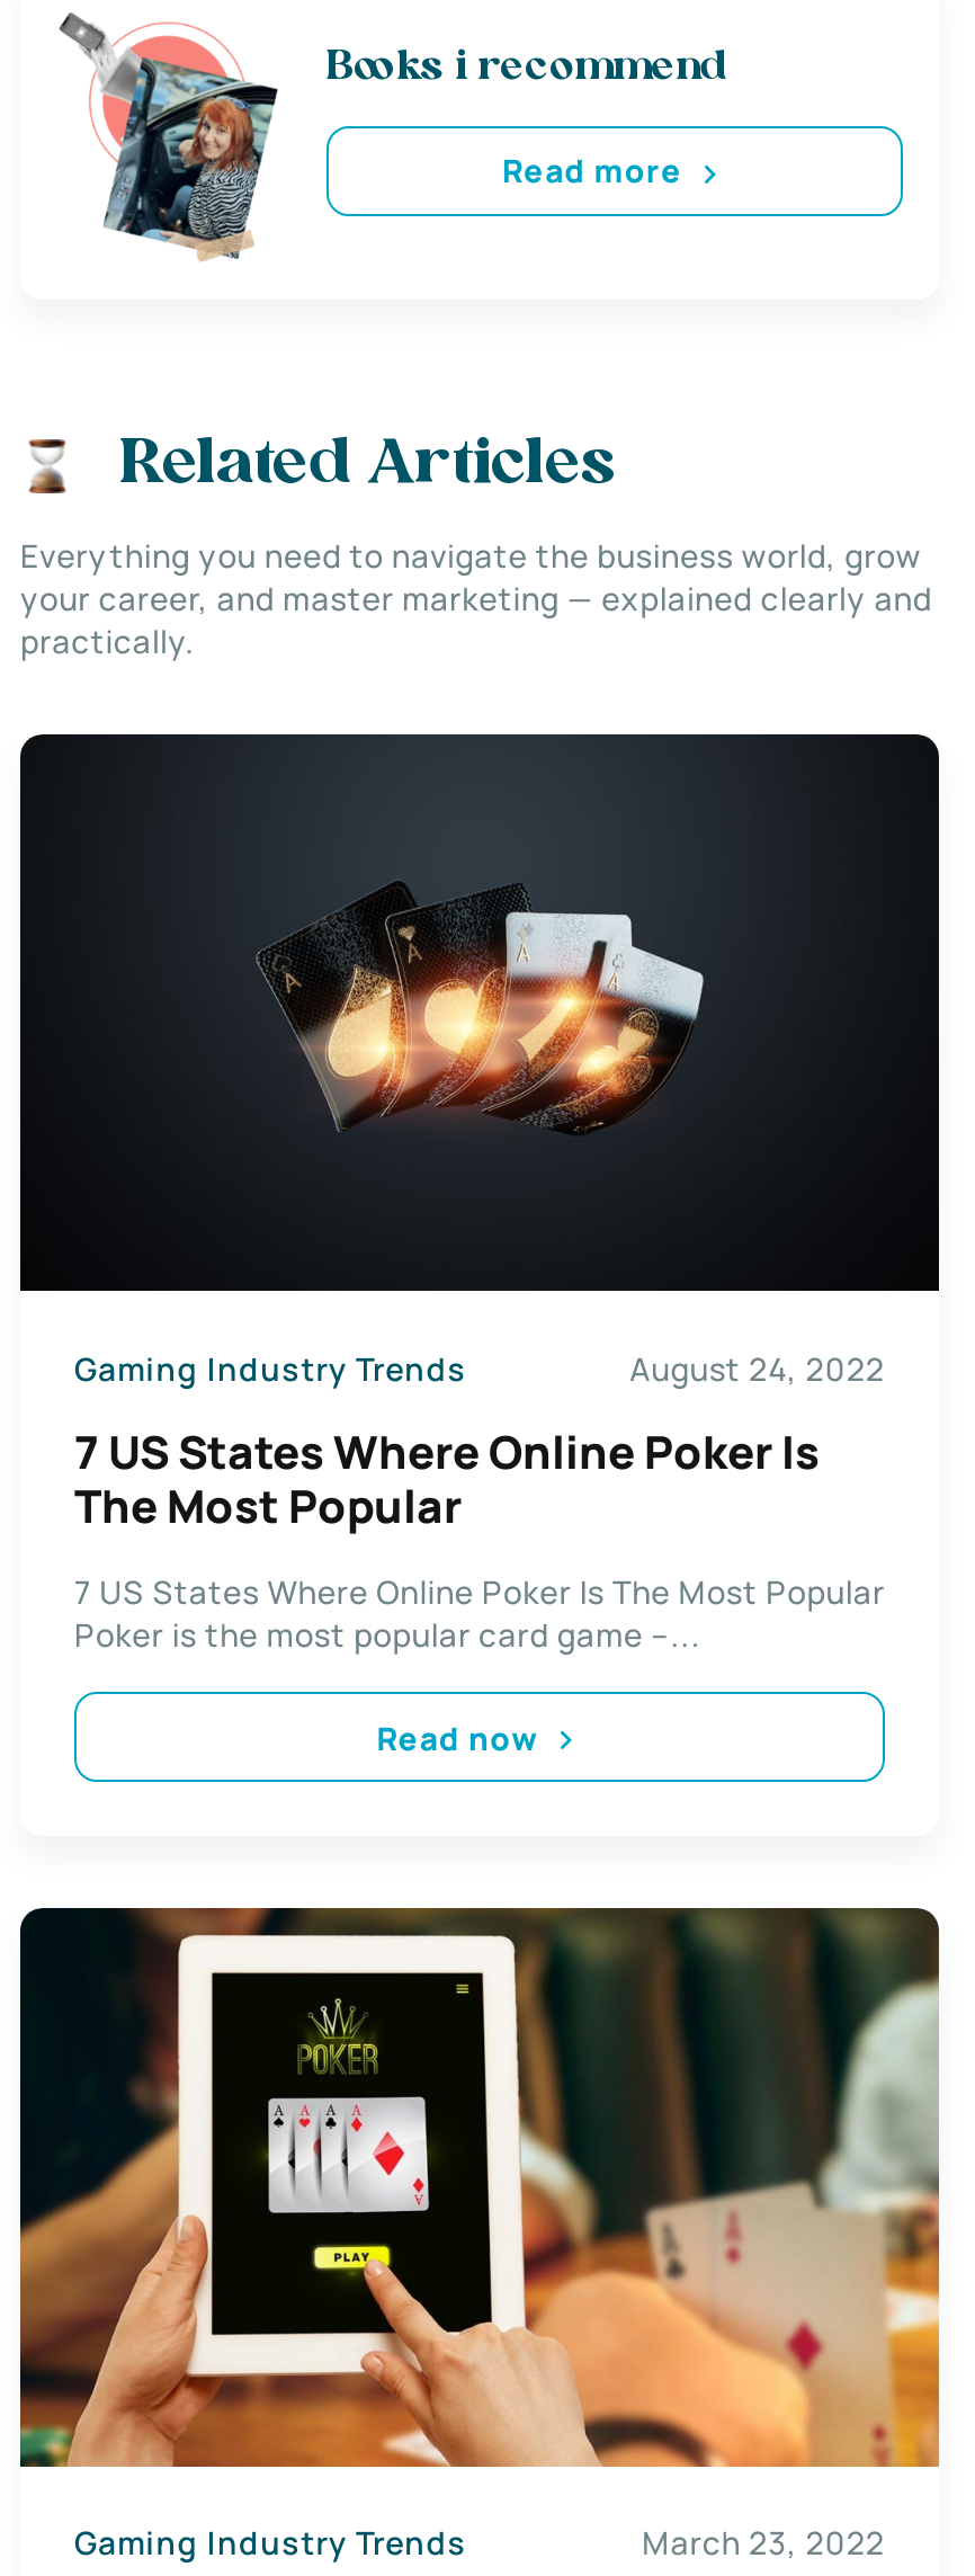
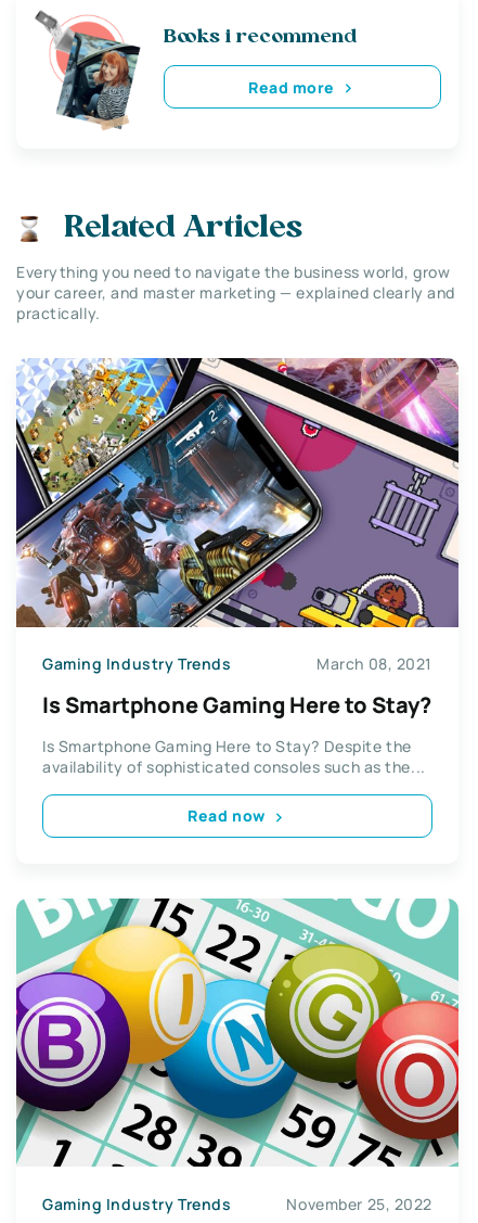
- [image]
- August 24, 2022
+ [image]
+ March 08, 2021

- 7 US States Where Online Poker Is
- The Most Popular
+ Is Smartphone Gaming Here to Stay?

- 7 US States Where Online Poker Is The Most Popular
- Poker is the most popular card game –...
+ Is Smartphone Gaming Here to Stay? Despite the
+ availability of sophisticated consoles such as the...

- [image]
- March 23, 2022
+ [image]
+ November 25, 2022
